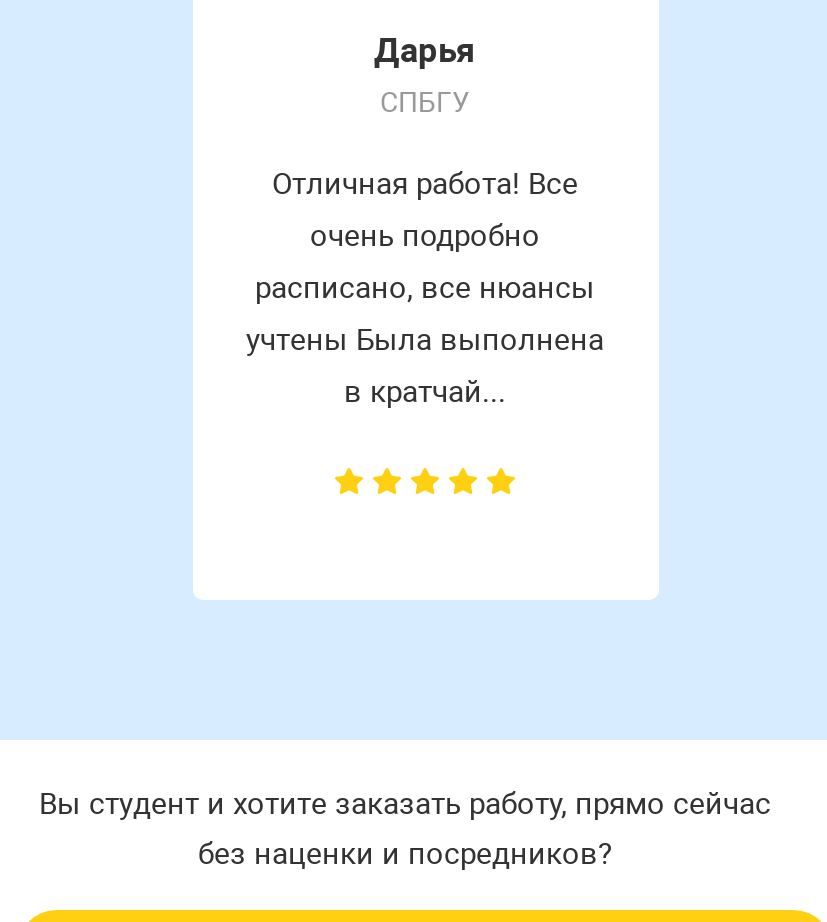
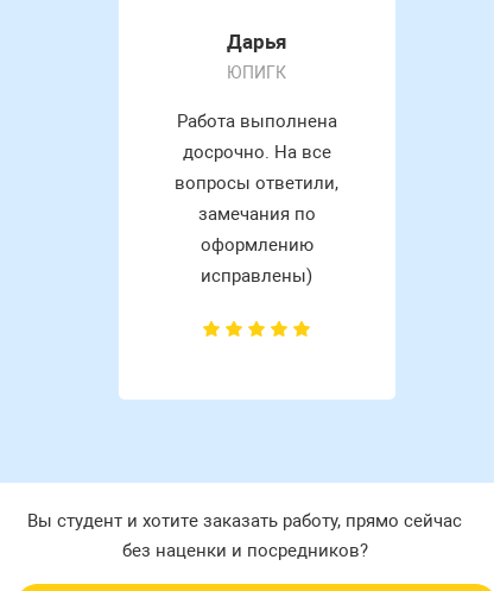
- СПБГУ
+ ЮПИГК

- Отличная работа! Все
- очень подробно
- расписано, все нюансы
- учтены Была выполнена
- в кратчай...
+ Работа выполнена
+ досрочно. На все
+ вопросы ответили,
+ замечания по
+ оформлению
+ исправлены)
